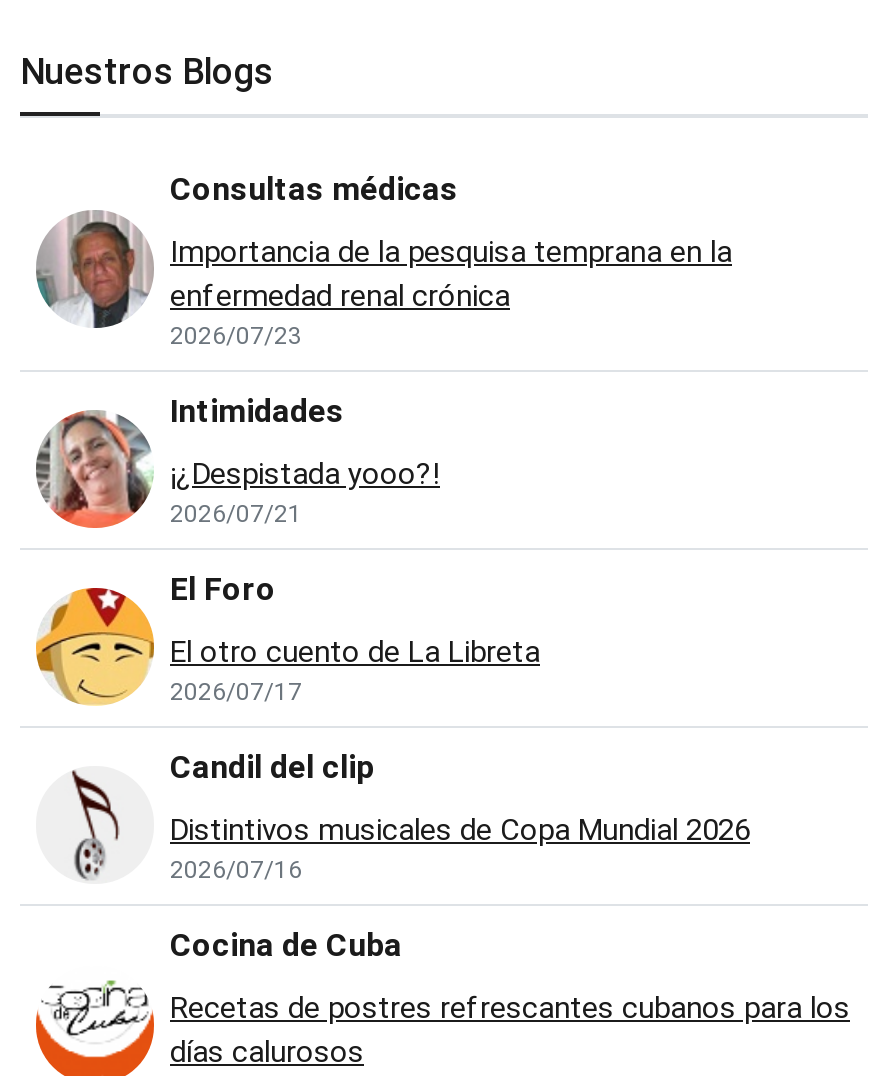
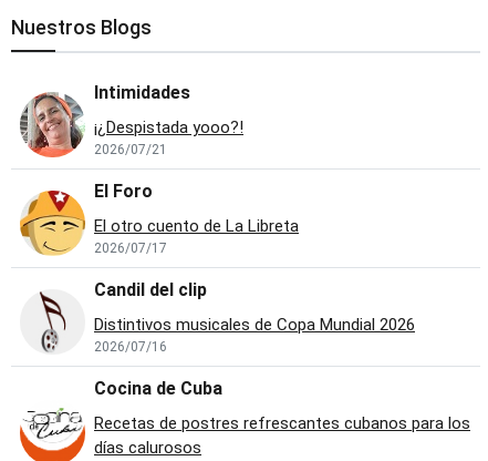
- [image]
- Consultas médicas
- Importancia de la pesquisa temprana en la
- enfermedad renal crónica
- 2026/07/23
